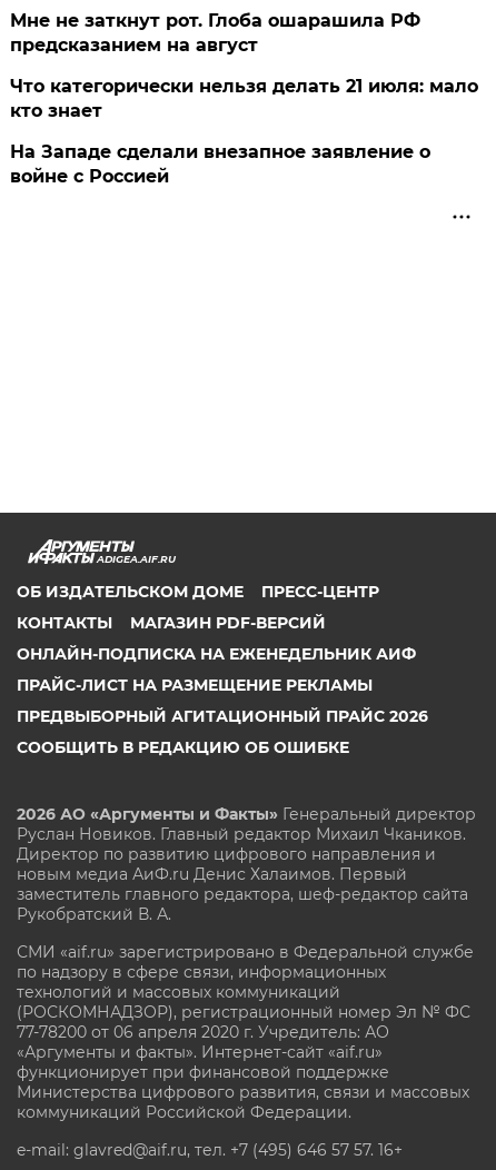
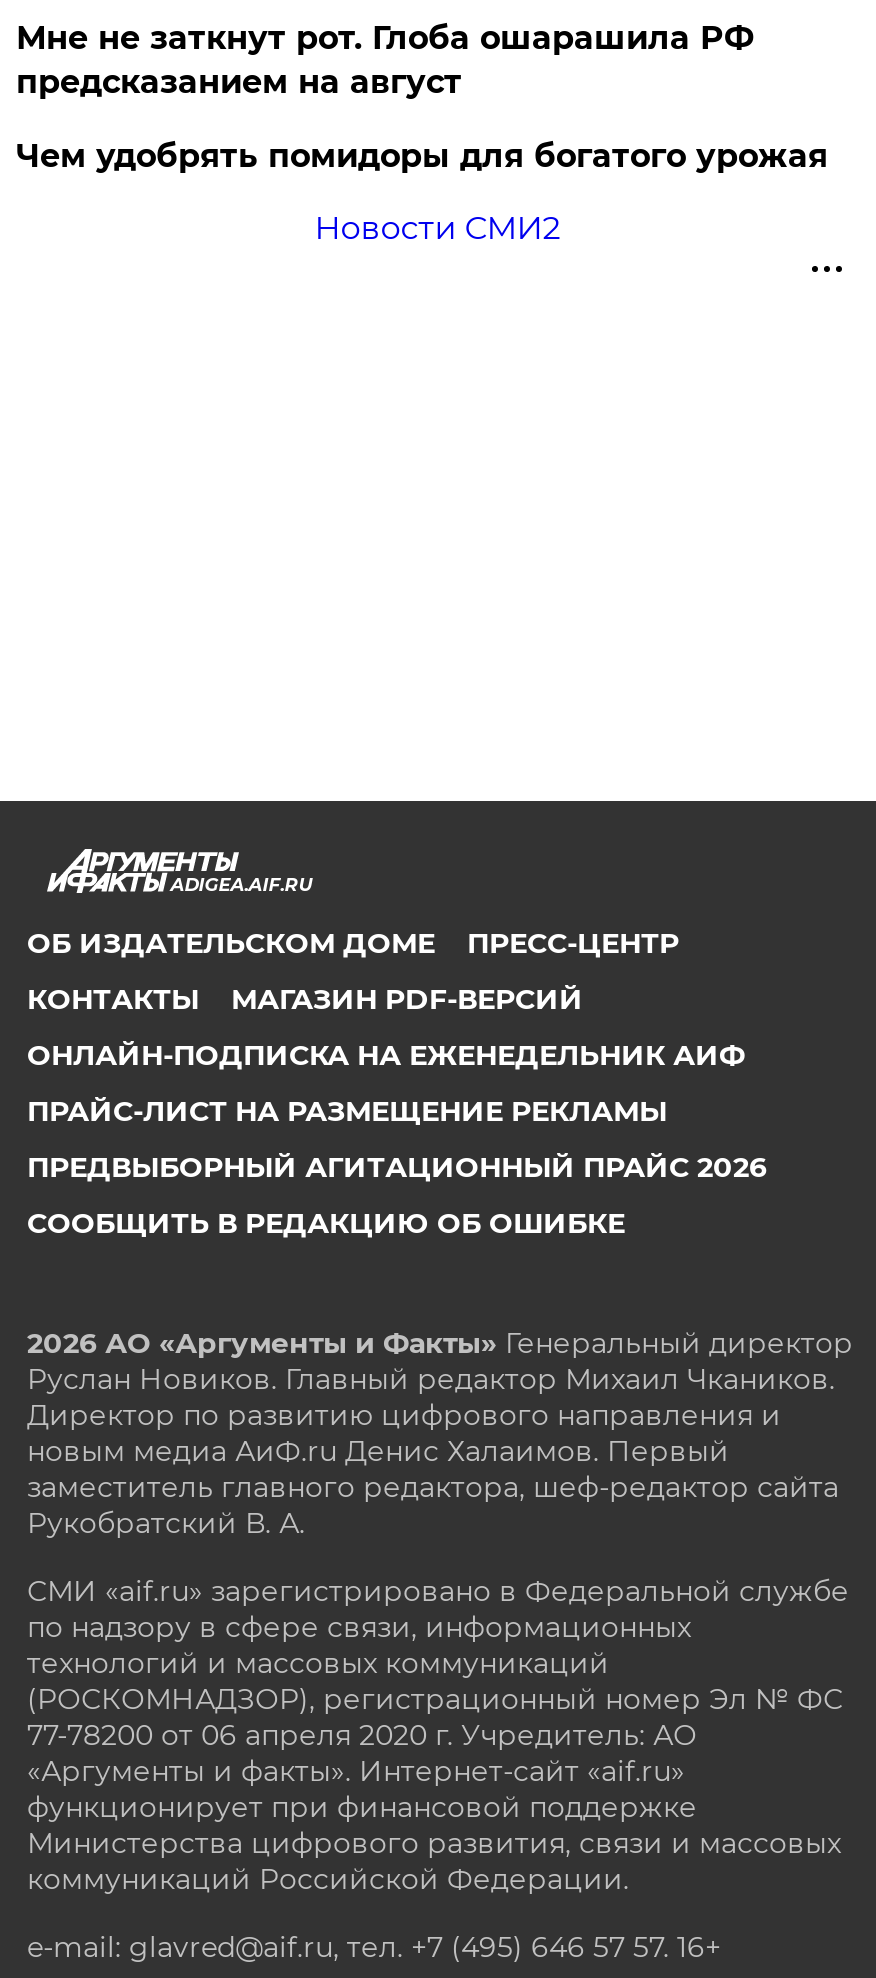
- Что категорически нельзя делать 21 июля: мало
- кто знает
+ Чем удобрять помидоры для богатого урожая

- На Западе сделали внезапное заявление о
- войне с Россией
+ Новости СМИ2
